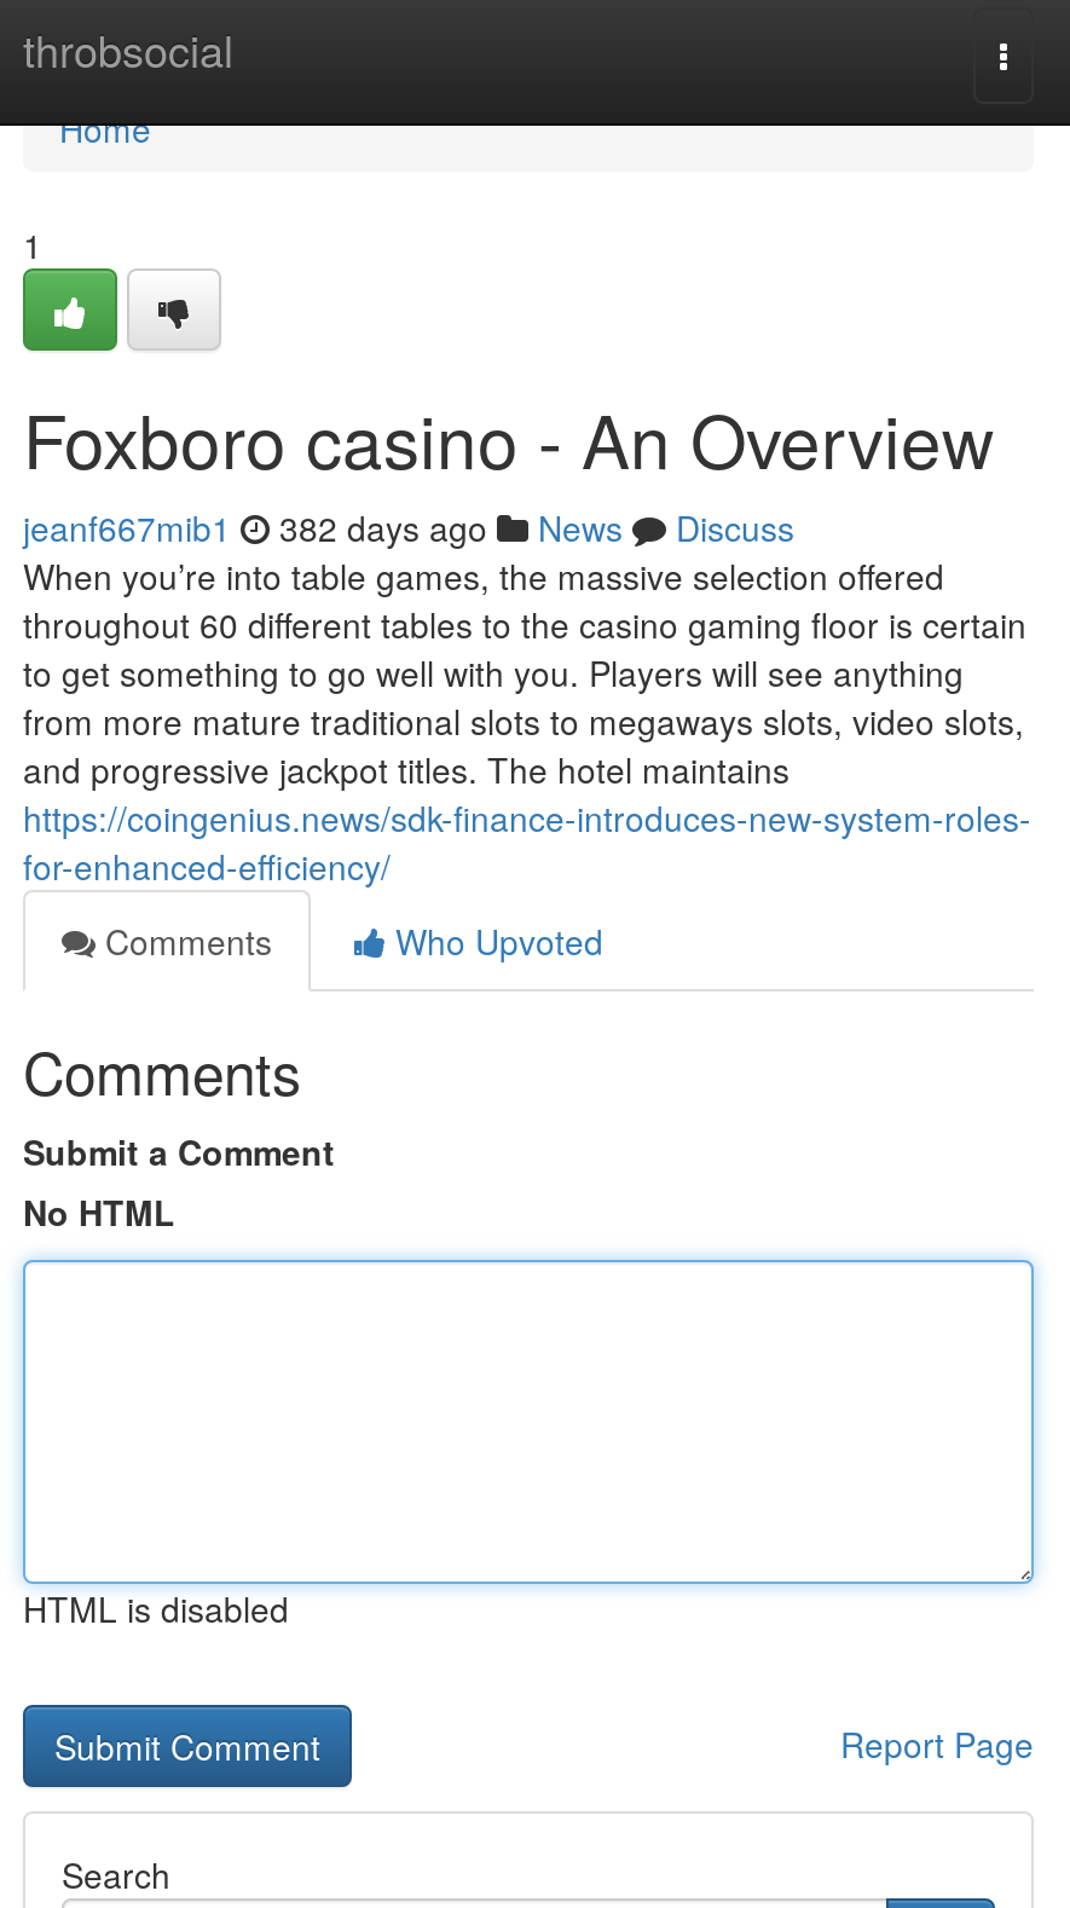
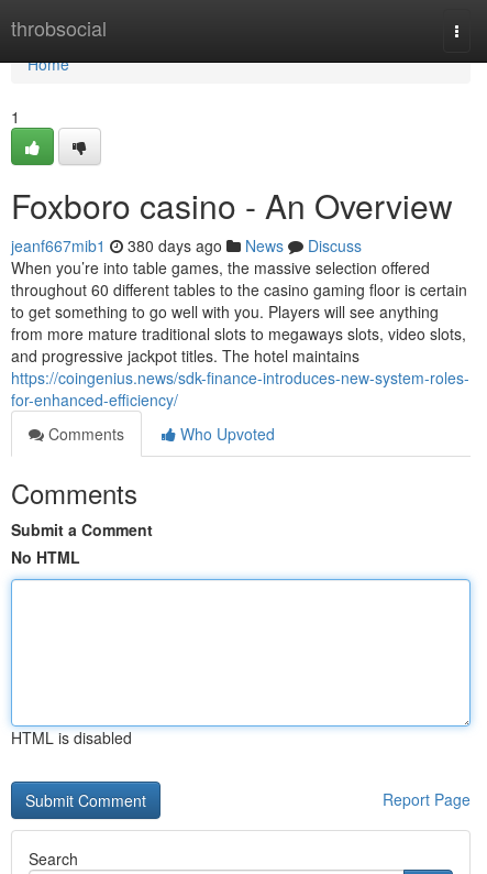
- jeanf667mib1 382 days ago News Discuss
+ jeanf667mib1 380 days ago News Discuss
